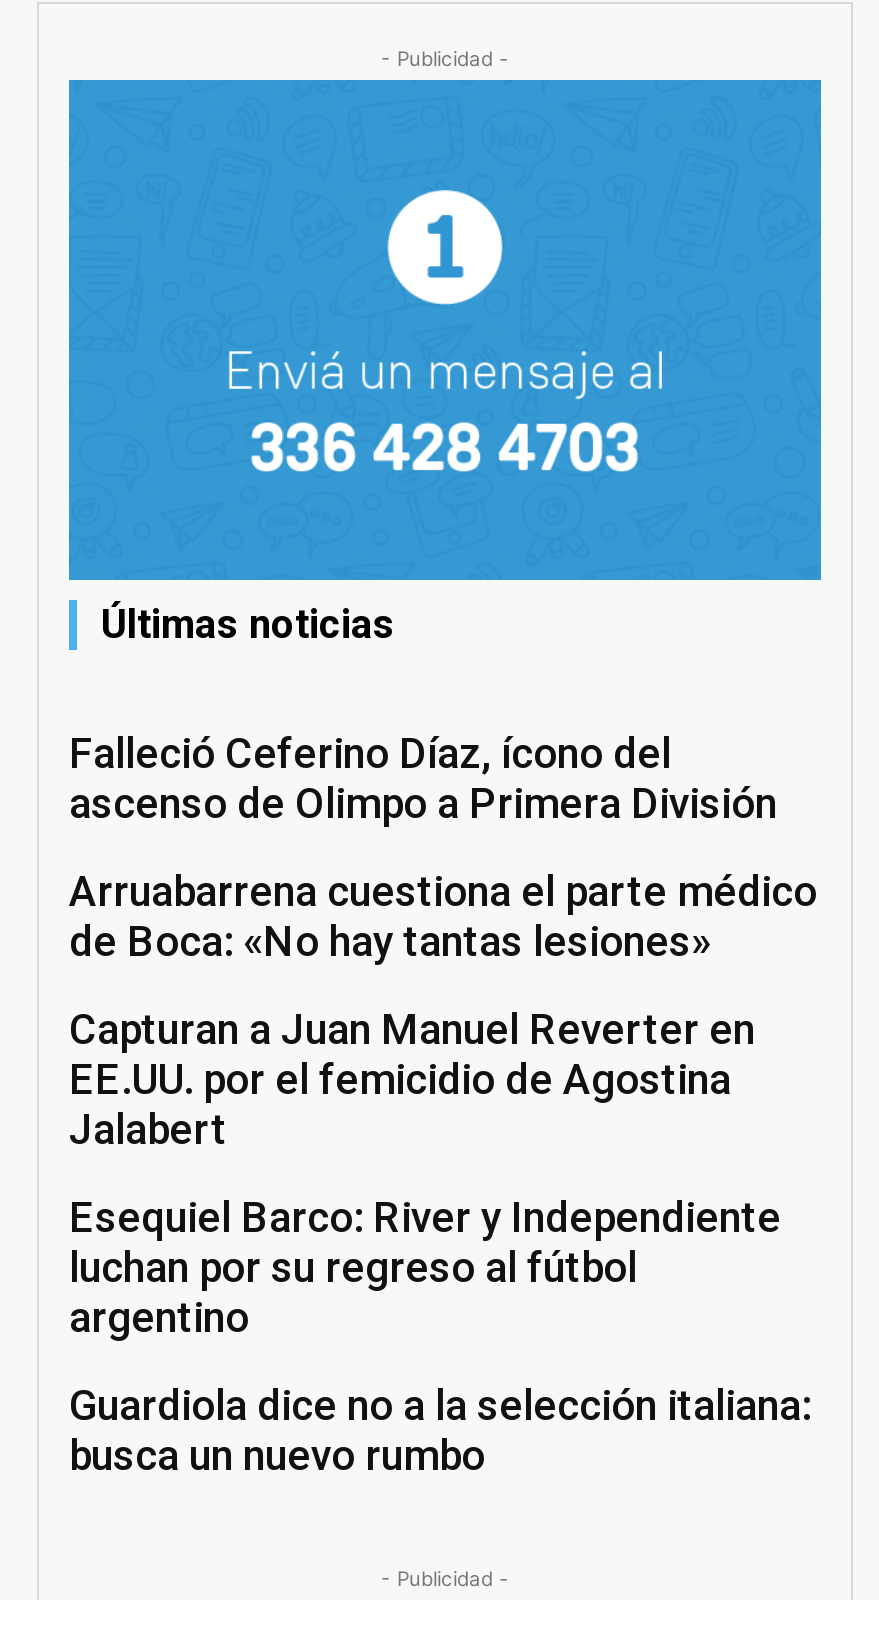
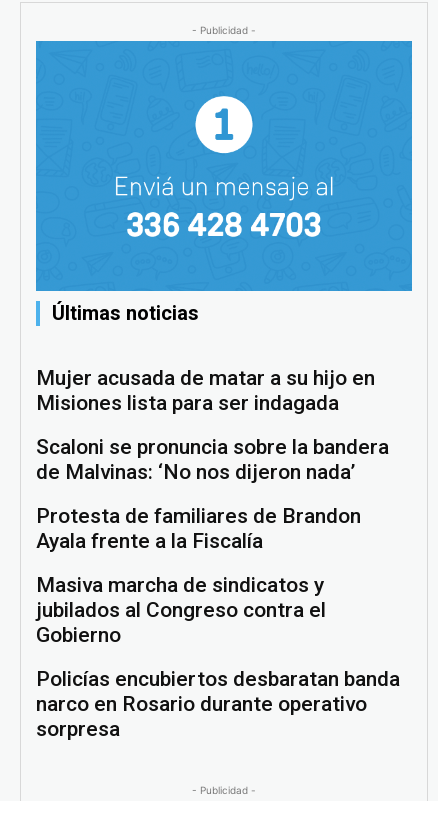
- Falleció Ceferino Díaz, ícono del
- ascenso de Olimpo a Primera División
+ Mujer acusada de matar a su hijo en
+ Misiones lista para ser indagada

- Arruabarrena cuestiona el parte médico
- de Boca: «No hay tantas lesiones»
+ Scaloni se pronuncia sobre la bandera
+ de Malvinas: ‘No nos dijeron nada’

- Capturan a Juan Manuel Reverter en
- EE.UU. por el femicidio de Agostina
- Jalabert
+ Protesta de familiares de Brandon
+ Ayala frente a la Fiscalía

- Esequiel Barco: River y Independiente
- luchan por su regreso al fútbol
- argentino
+ Masiva marcha de sindicatos y
+ jubilados al Congreso contra el
+ Gobierno

- Guardiola dice no a la selección italiana:
- busca un nuevo rumbo
+ Policías encubiertos desbaratan banda
+ narco en Rosario durante operativo
+ sorpresa
